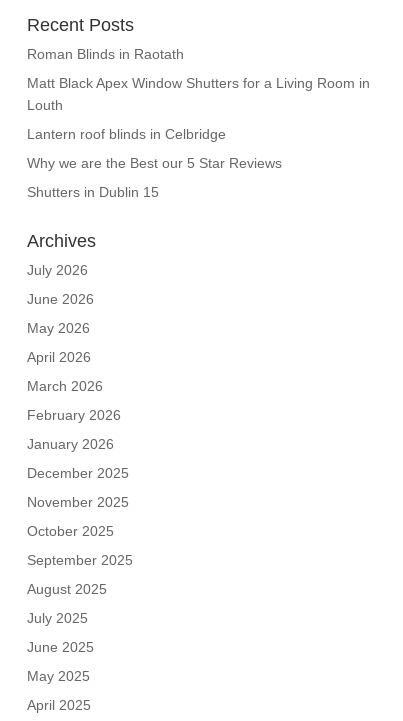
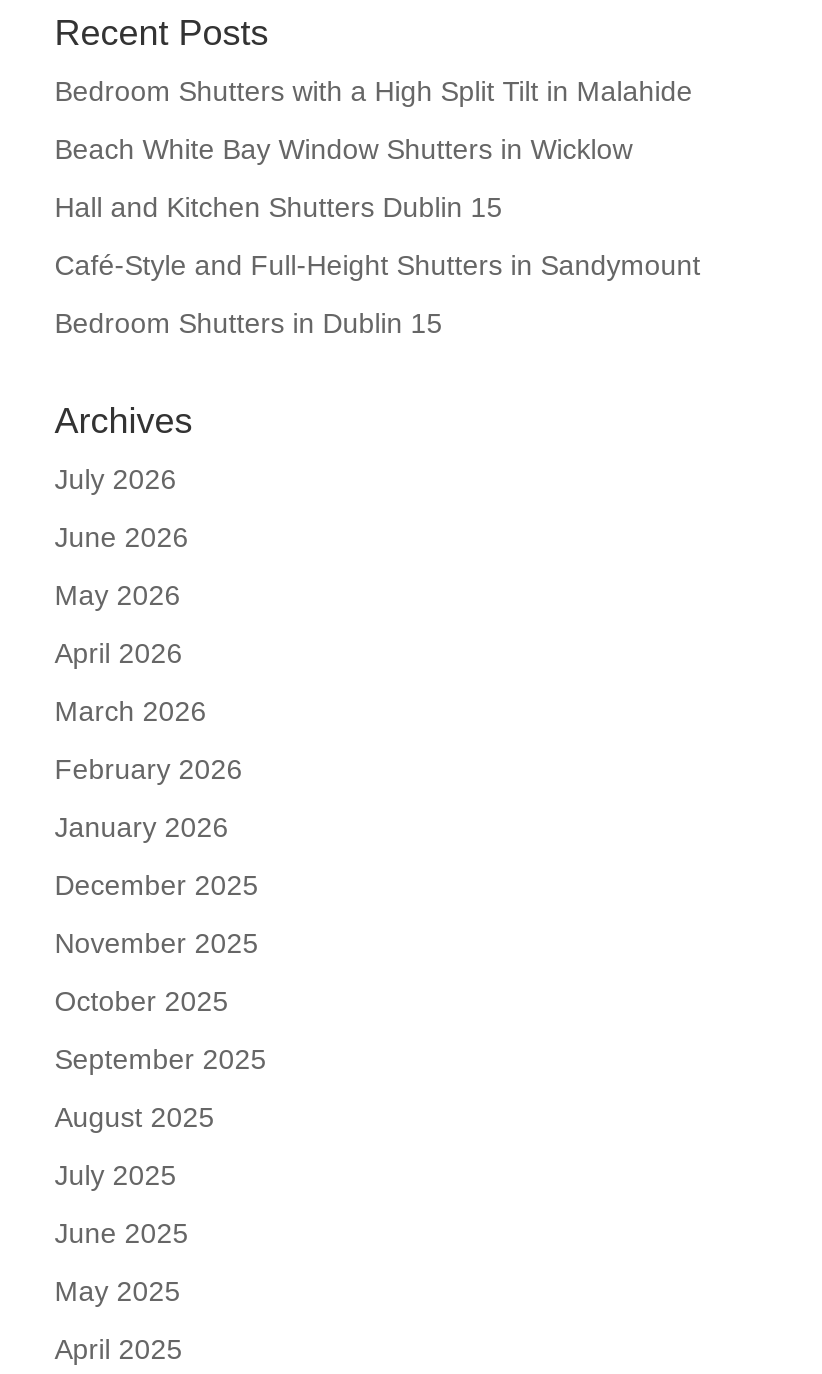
- Roman Blinds in Raotath
+ Bedroom Shutters with a High Split Tilt in Malahide

- Matt Black Apex Window Shutters for a Living Room in
- Louth
+ Beach White Bay Window Shutters in Wicklow

- Lantern roof blinds in Celbridge
+ Hall and Kitchen Shutters Dublin 15

- Why we are the Best our 5 Star Reviews
+ Café-Style and Full-Height Shutters in Sandymount

- Shutters in Dublin 15
+ Bedroom Shutters in Dublin 15
